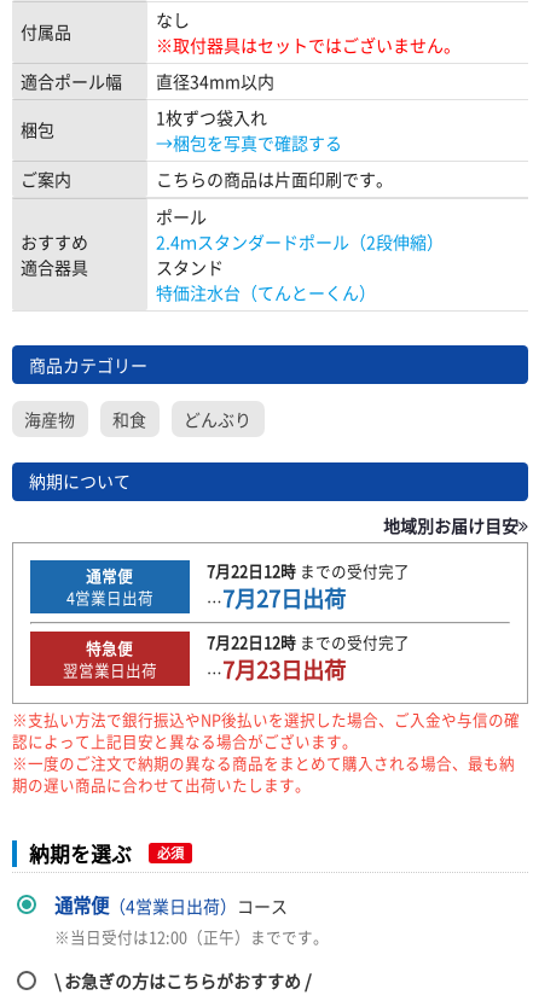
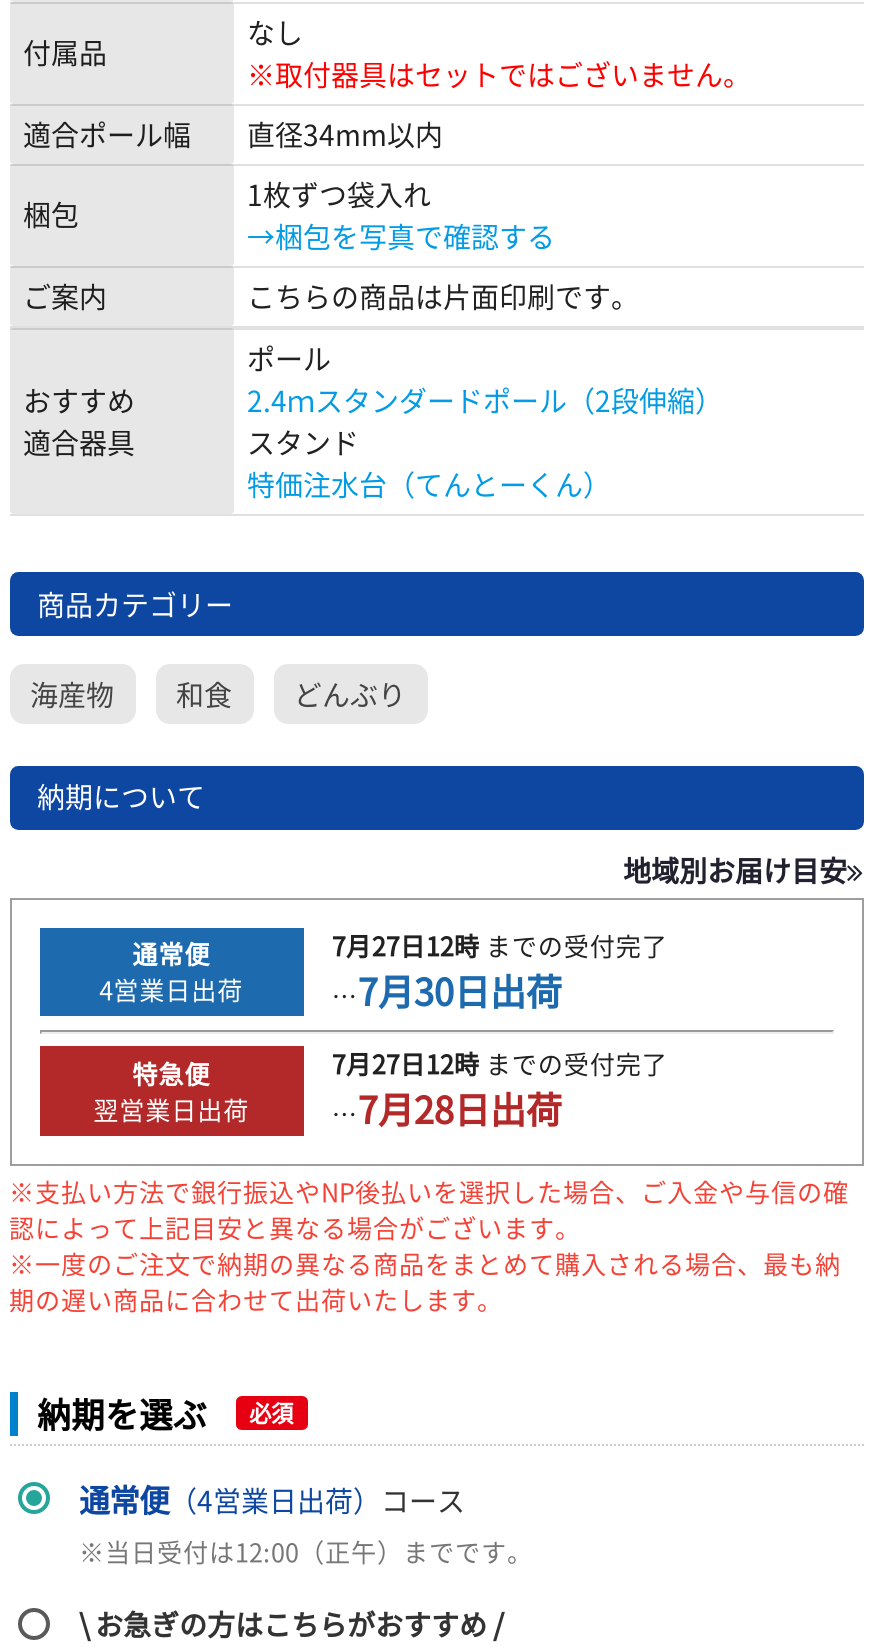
- 7月22日12時までの受付完了
+ 7月27日12時までの受付完了

- …7月27日出荷
+ …7月30日出荷

- 7月22日12時までの受付完了
+ 7月27日12時までの受付完了

- …7月23日出荷
+ …7月28日出荷
